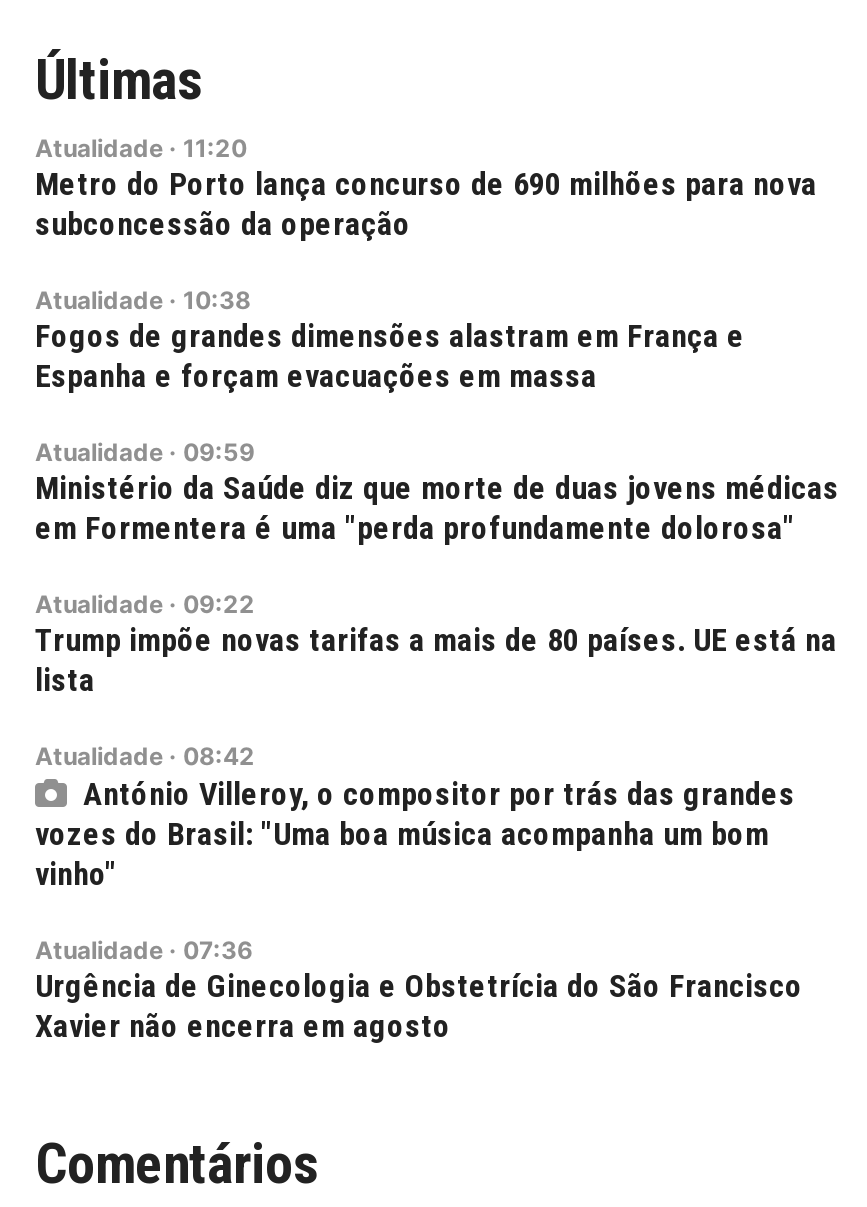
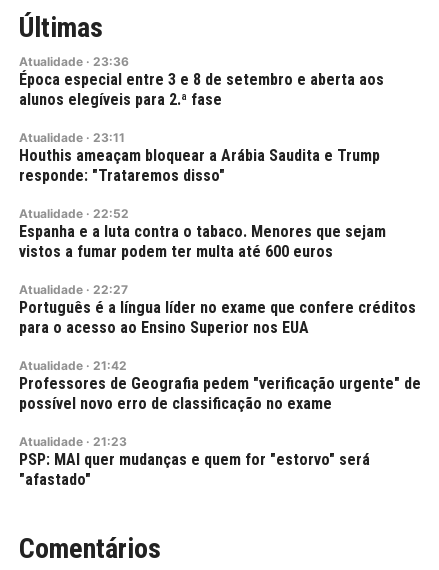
- Atualidade · 11:20
- Metro do Porto lança concurso de 690 milhões para nova
- subconcessão da operação
+ Atualidade · 23:36
+ Época especial entre 3 e 8 de setembro e aberta aos
+ alunos elegíveis para 2.ª fase

- Atualidade · 10:38
- Fogos de grandes dimensões alastram em França e
- Espanha e forçam evacuações em massa
+ Atualidade · 23:11
+ Houthis ameaçam bloquear a Arábia Saudita e Trump
+ responde: "Trataremos disso"

- Atualidade · 09:59
- Ministério da Saúde diz que morte de duas jovens médicas
- em Formentera é uma "perda profundamente dolorosa"
+ Atualidade · 22:52
+ Espanha e a luta contra o tabaco. Menores que sejam
+ vistos a fumar podem ter multa até 600 euros

- Atualidade · 09:22
- Trump impõe novas tarifas a mais de 80 países. UE está na
- lista
+ Atualidade · 22:27
+ Português é a língua líder no exame que confere créditos
+ para o acesso ao Ensino Superior nos EUA

- Atualidade · 08:42
- António Villeroy, o compositor por trás das grandes
- vozes do Brasil: "Uma boa música acompanha um bom
- vinho"
+ Atualidade · 21:42
+ Professores de Geografia pedem "verificação urgente" de
+ possível novo erro de classificação no exame

- Atualidade · 07:36
- Urgência de Ginecologia e Obstetrícia do São Francisco
- Xavier não encerra em agosto
+ Atualidade · 21:23
+ PSP: MAI quer mudanças e quem for "estorvo" será
+ "afastado"
